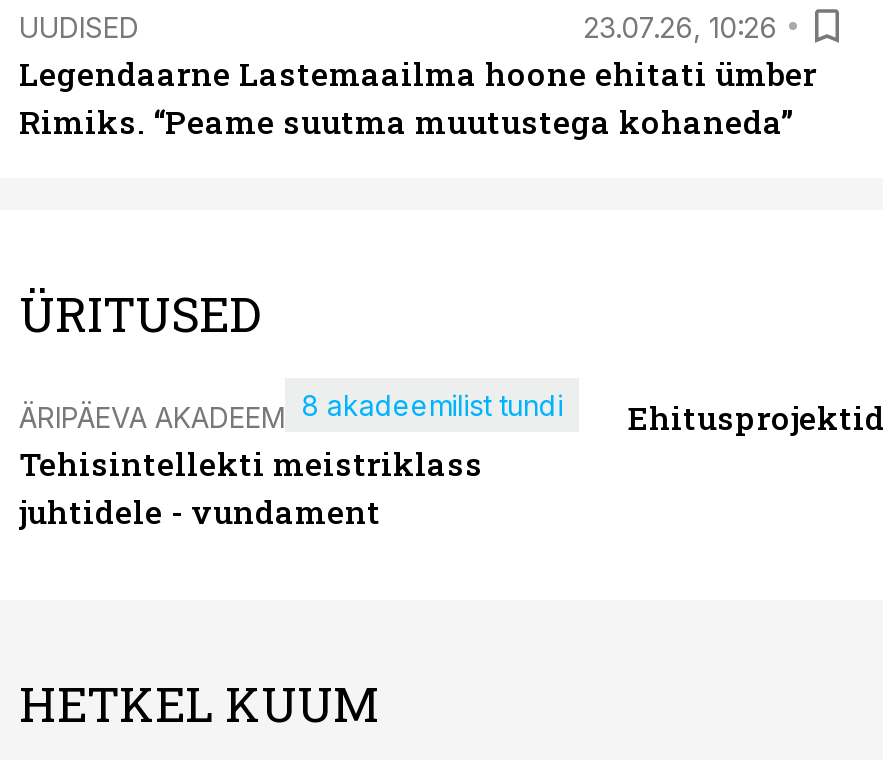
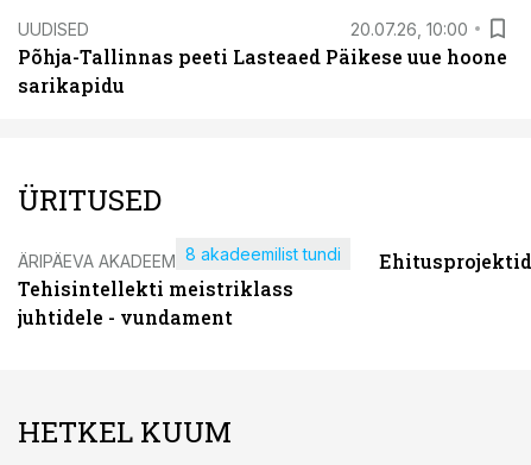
- 23.07.26, 10:26
- Legendaarne Lastemaailma hoone ehitati ümber
- Rimiks. “Peame suutma muutustega kohaneda”
+ 20.07.26, 10:00
+ Põhja-Tallinnas peeti Lasteaed Päikese uue hoone
+ sarikapidu
